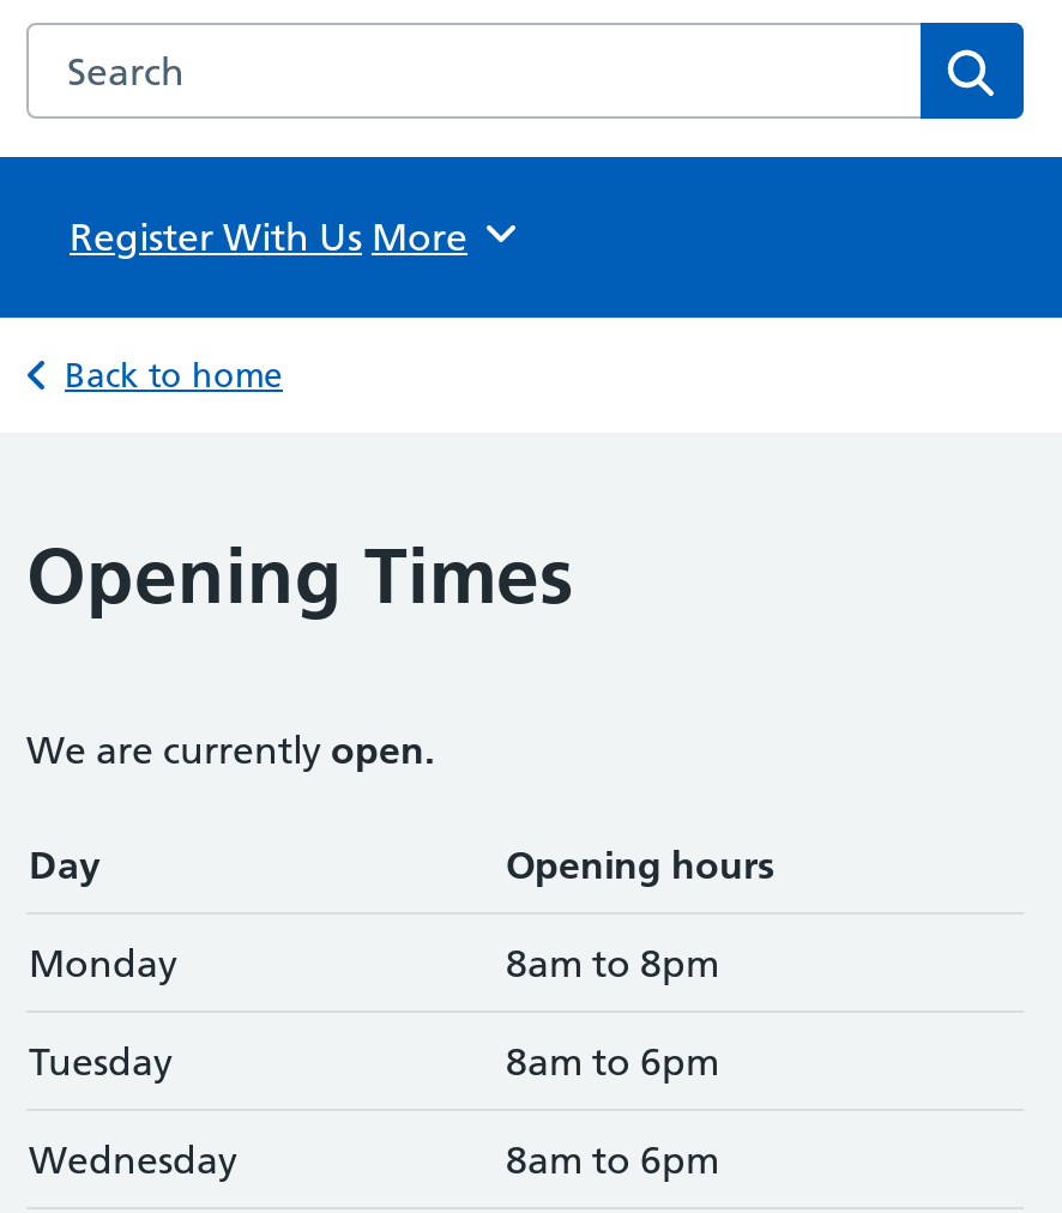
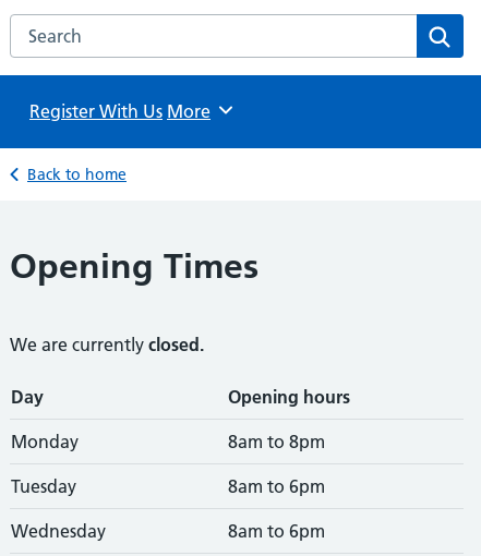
- We are currently open.
+ We are currently closed.
